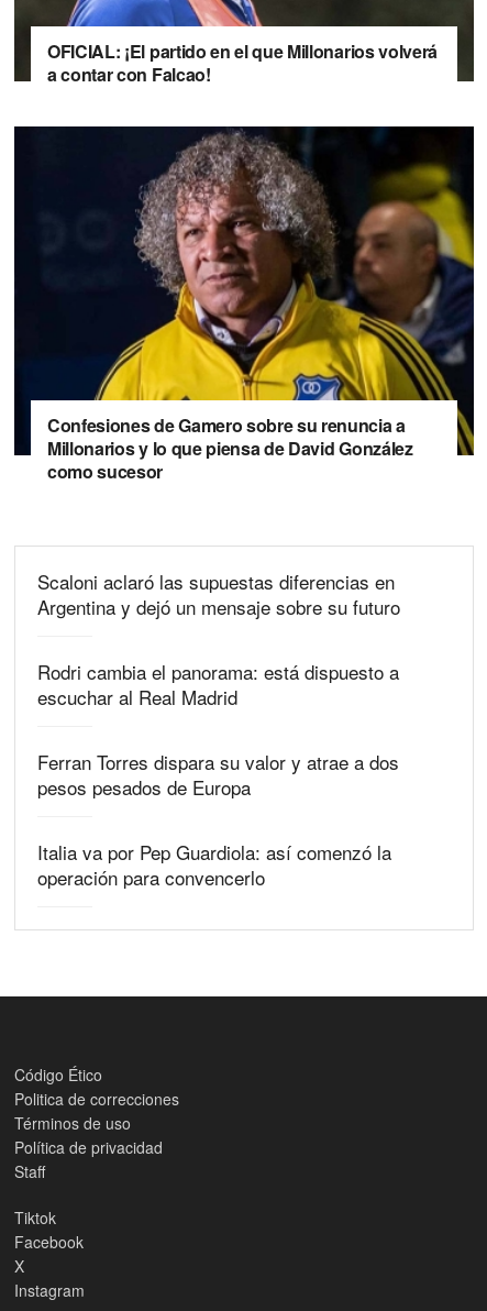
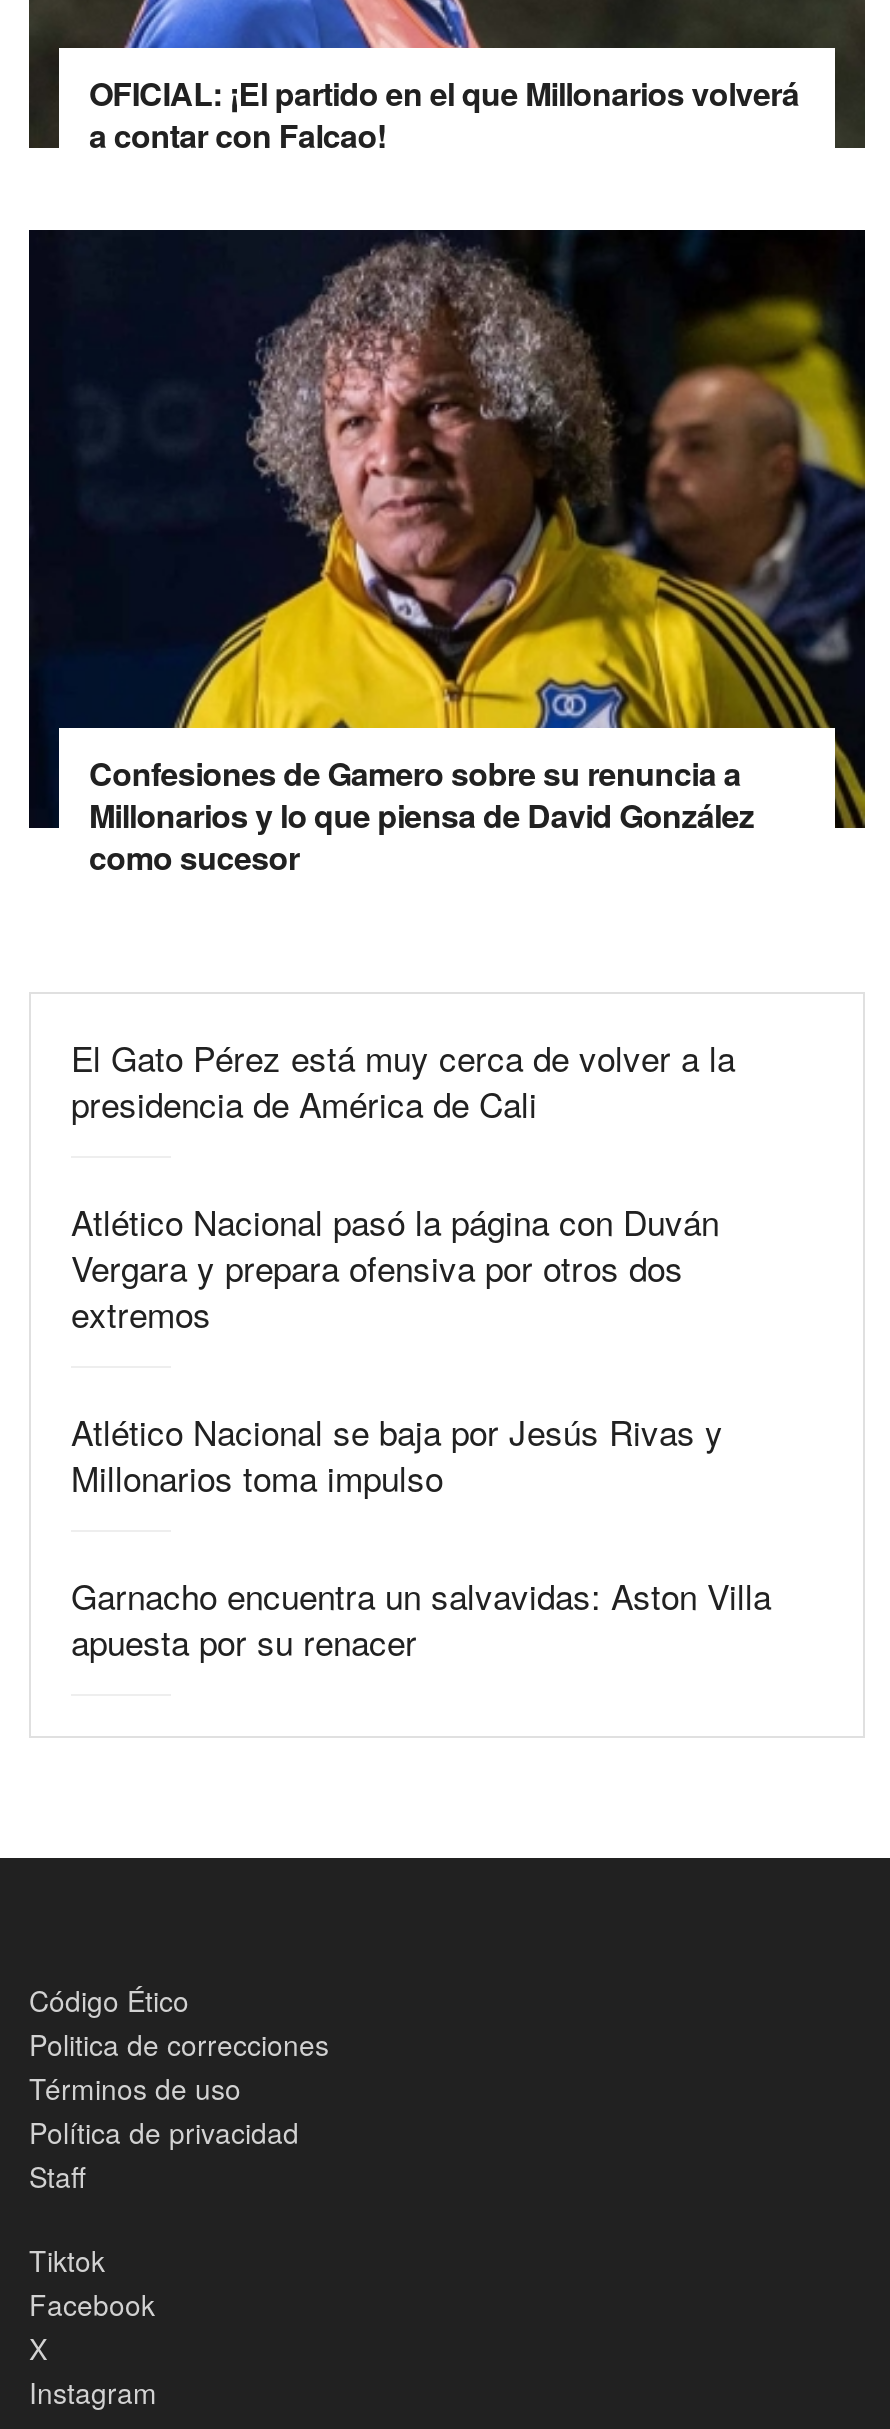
- Scaloni aclaró las supuestas diferencias en
- Argentina y dejó un mensaje sobre su futuro
+ El Gato Pérez está muy cerca de volver a la
+ presidencia de América de Cali

- Rodri cambia el panorama: está dispuesto a
- escuchar al Real Madrid
+ Atlético Nacional pasó la página con Duván
+ Vergara y prepara ofensiva por otros dos
+ extremos

- Ferran Torres dispara su valor y atrae a dos
- pesos pesados de Europa
+ Atlético Nacional se baja por Jesús Rivas y
+ Millonarios toma impulso

- Italia va por Pep Guardiola: así comenzó la
- operación para convencerlo
+ Garnacho encuentra un salvavidas: Aston Villa
+ apuesta por su renacer
